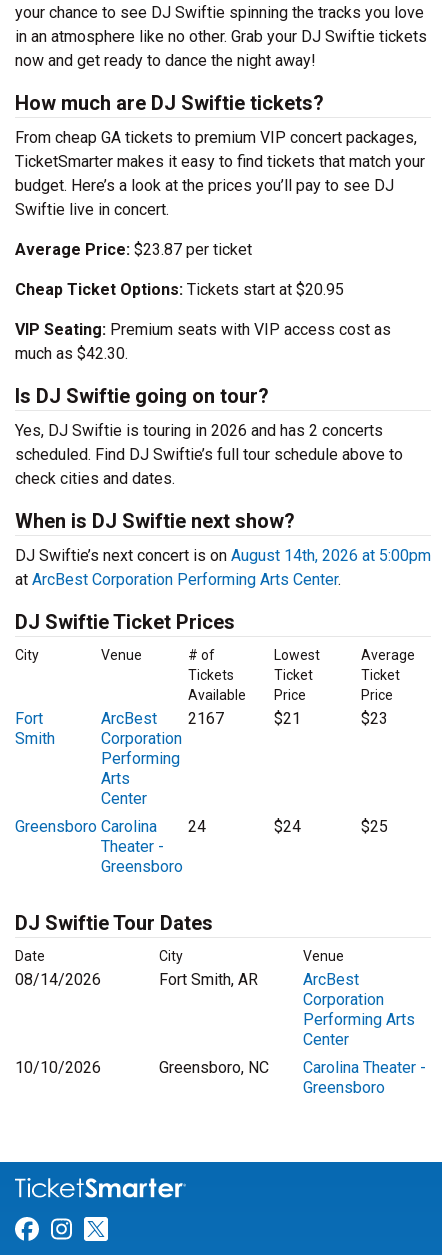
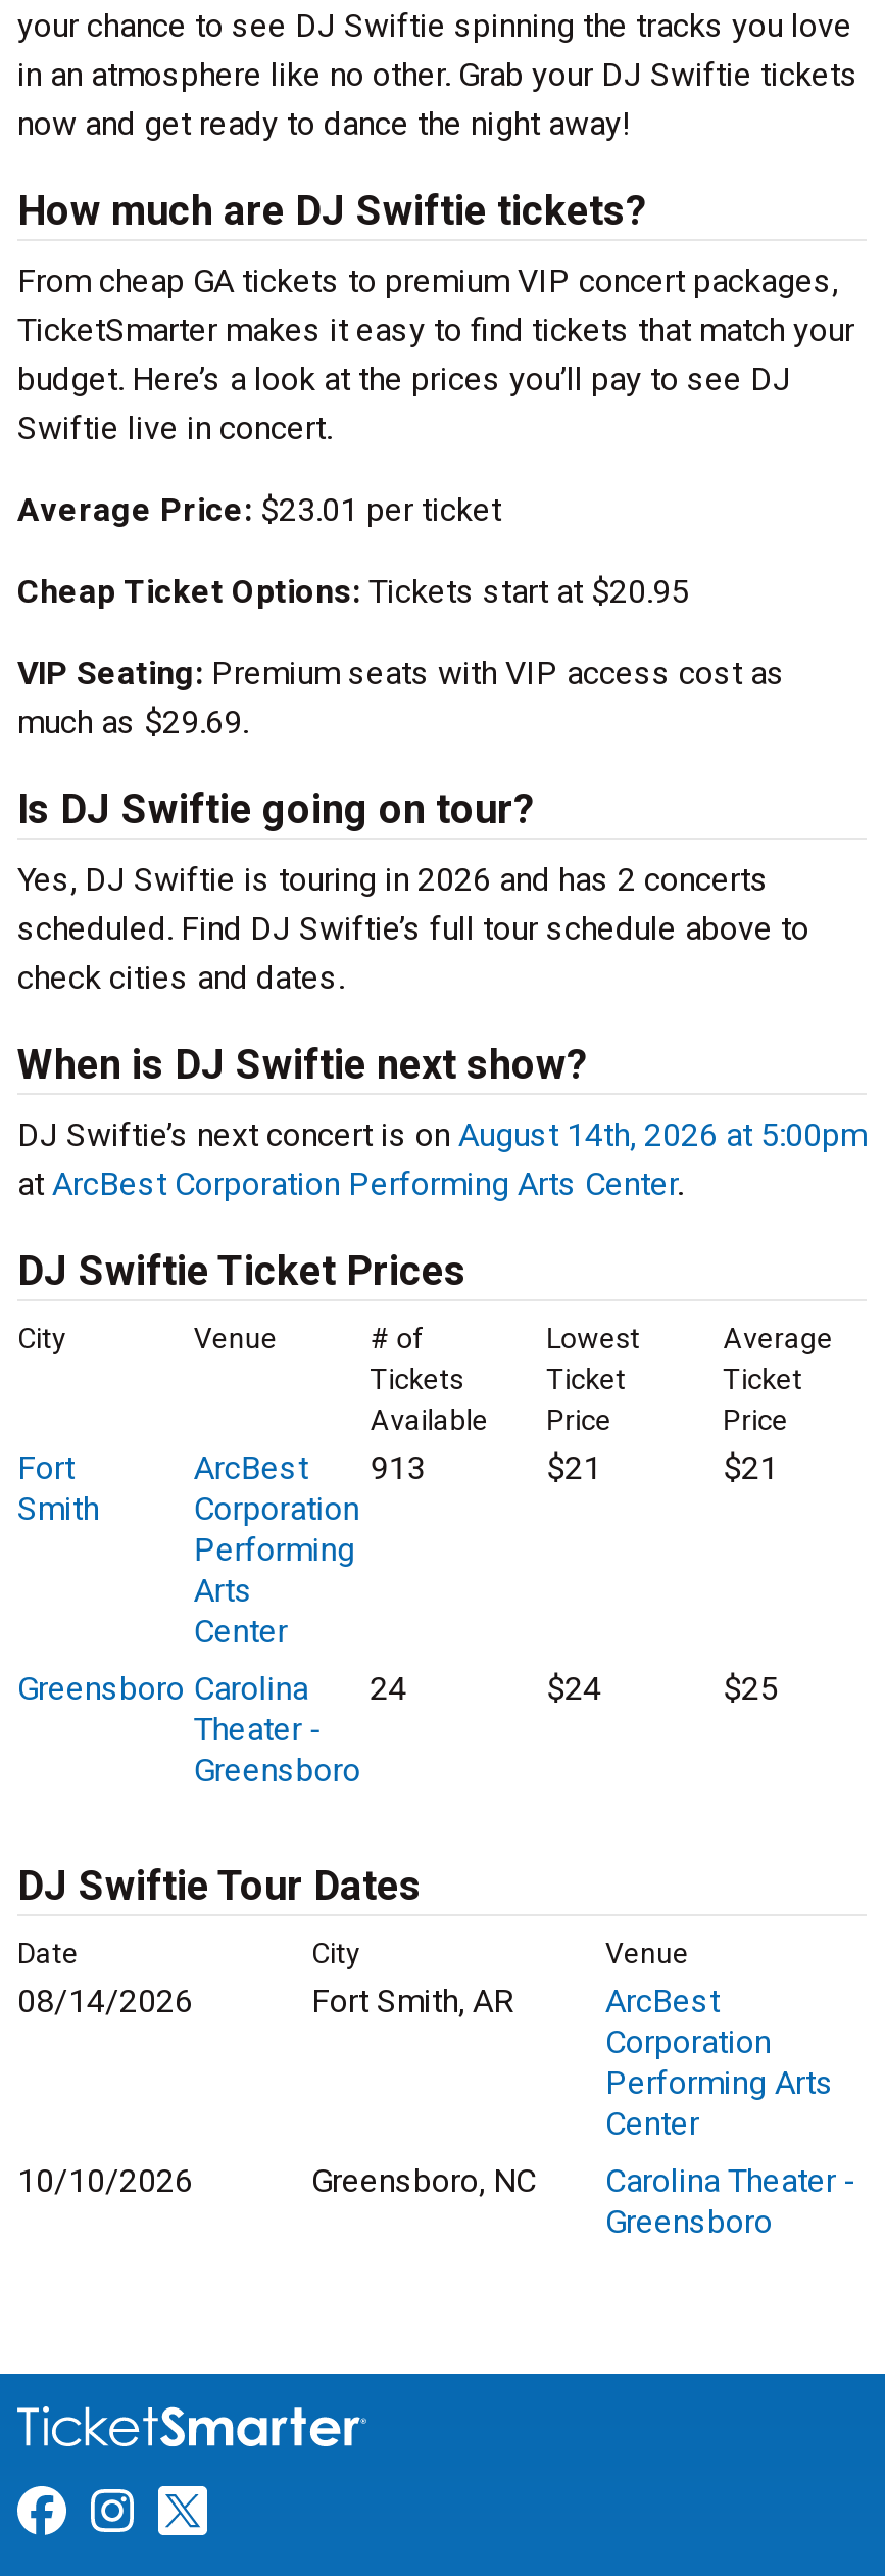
- Average Price: $23.87 per ticket
+ Average Price: $23.01 per ticket

- much as $42.30.
+ much as $29.69.

- ArcBest 2167
+ ArcBest 913

- $23
+ $21
